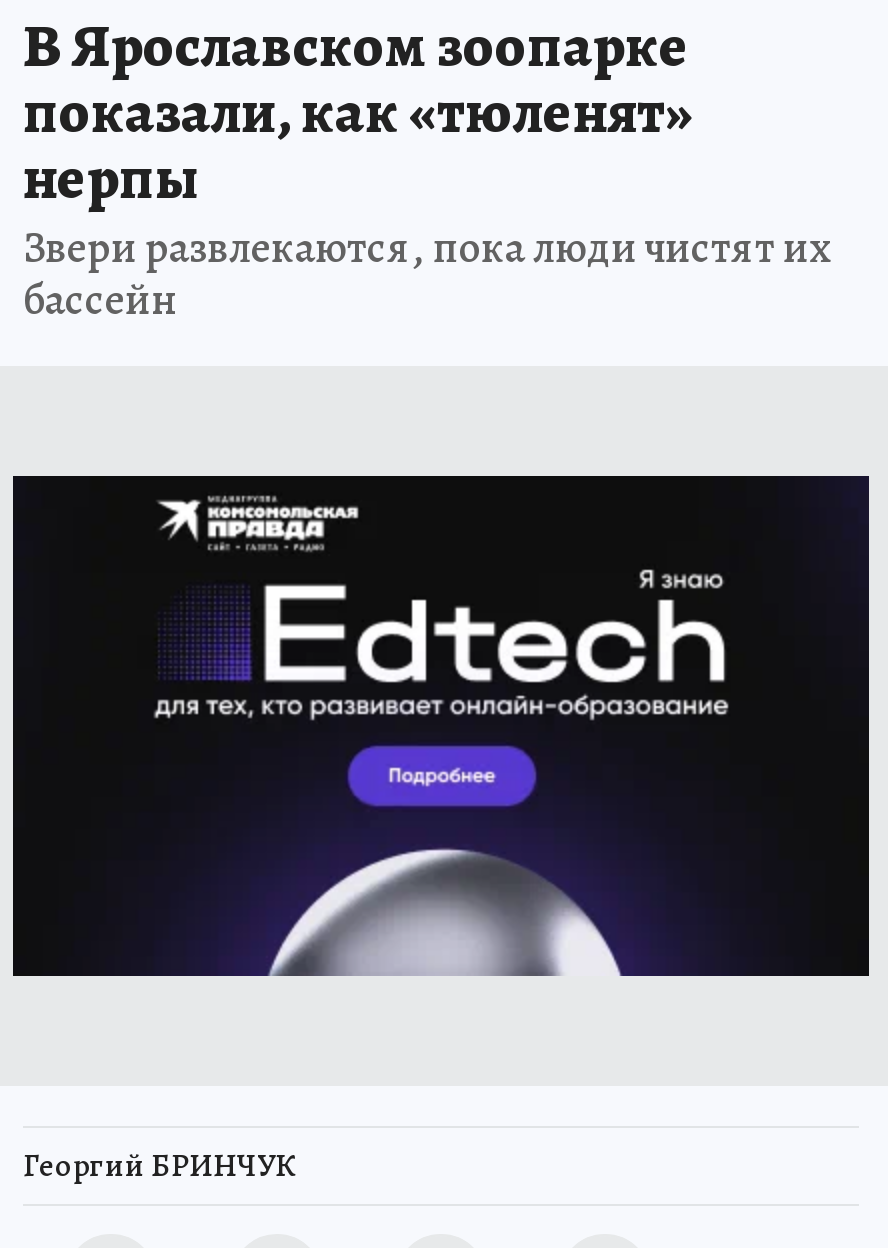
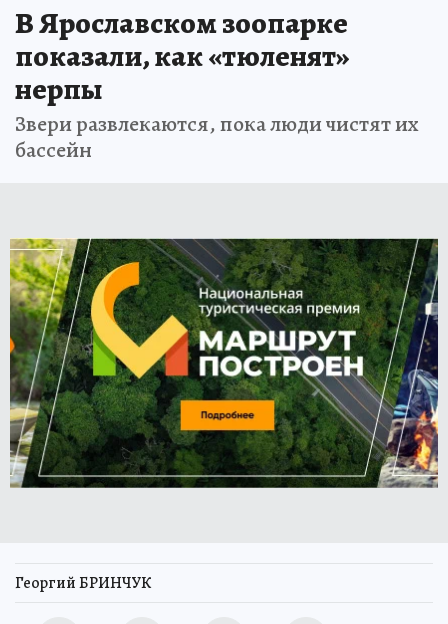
- [image]
+ [image]
